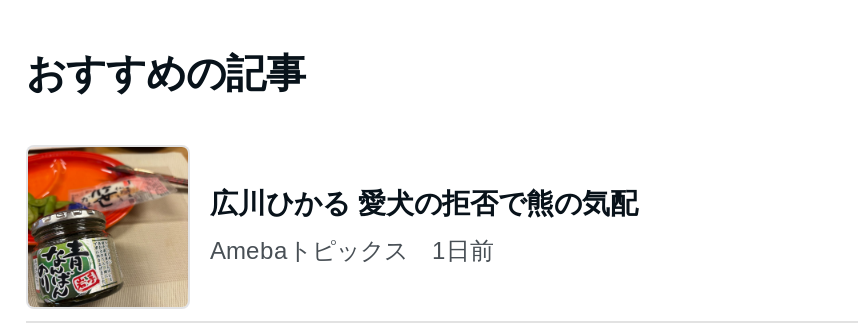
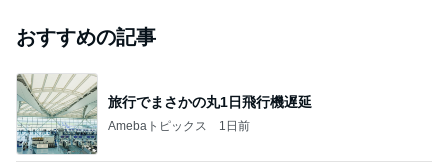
- [image]
- 広川ひかる 愛犬の拒否で熊の気配
+ [image]
+ 旅行でまさかの丸1日飛行機遅延
